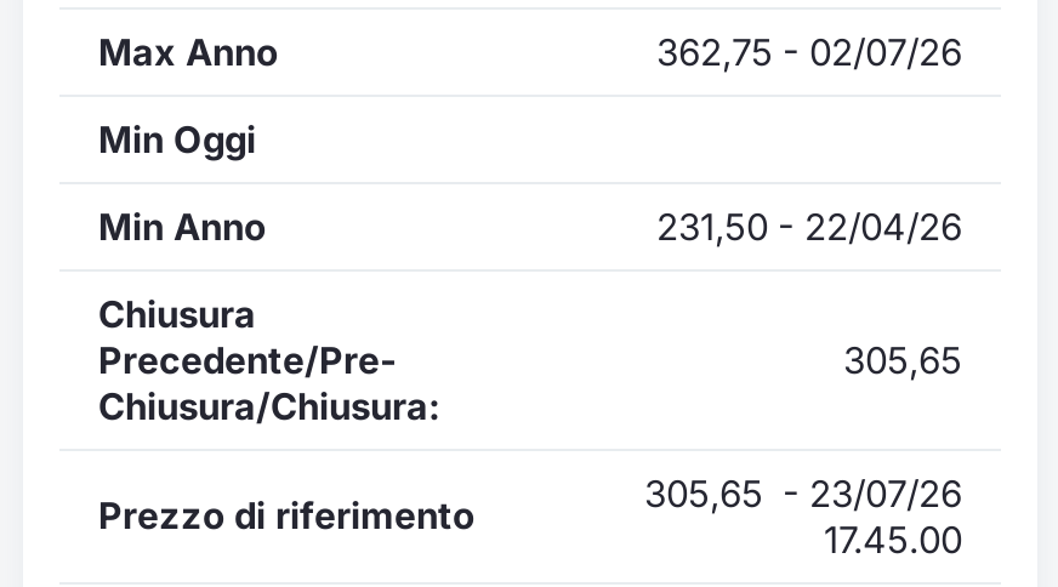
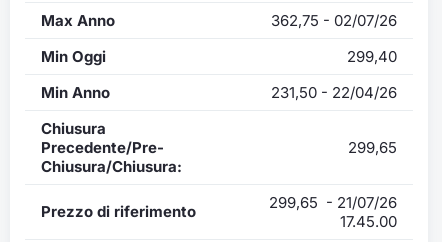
+ 299,40

- 305,65
+ 299,65

- 305,65 - 23/07/26
+ 299,65 - 21/07/26
